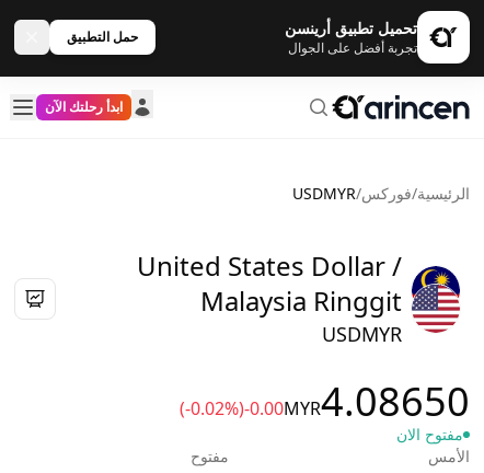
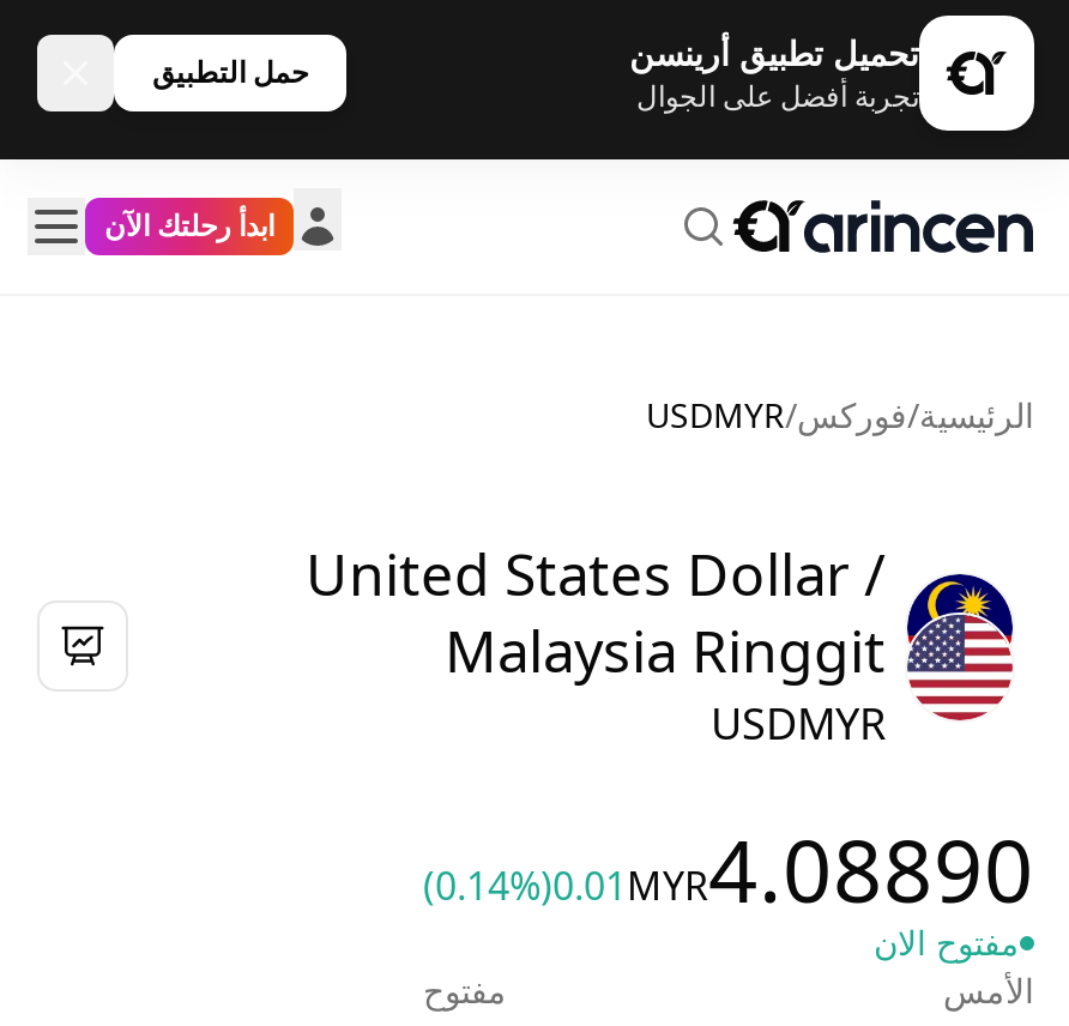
- 4.08650
+ 4.08890

- (-0.02%)
+ (0.14%)

- -0.00
+ 0.01
